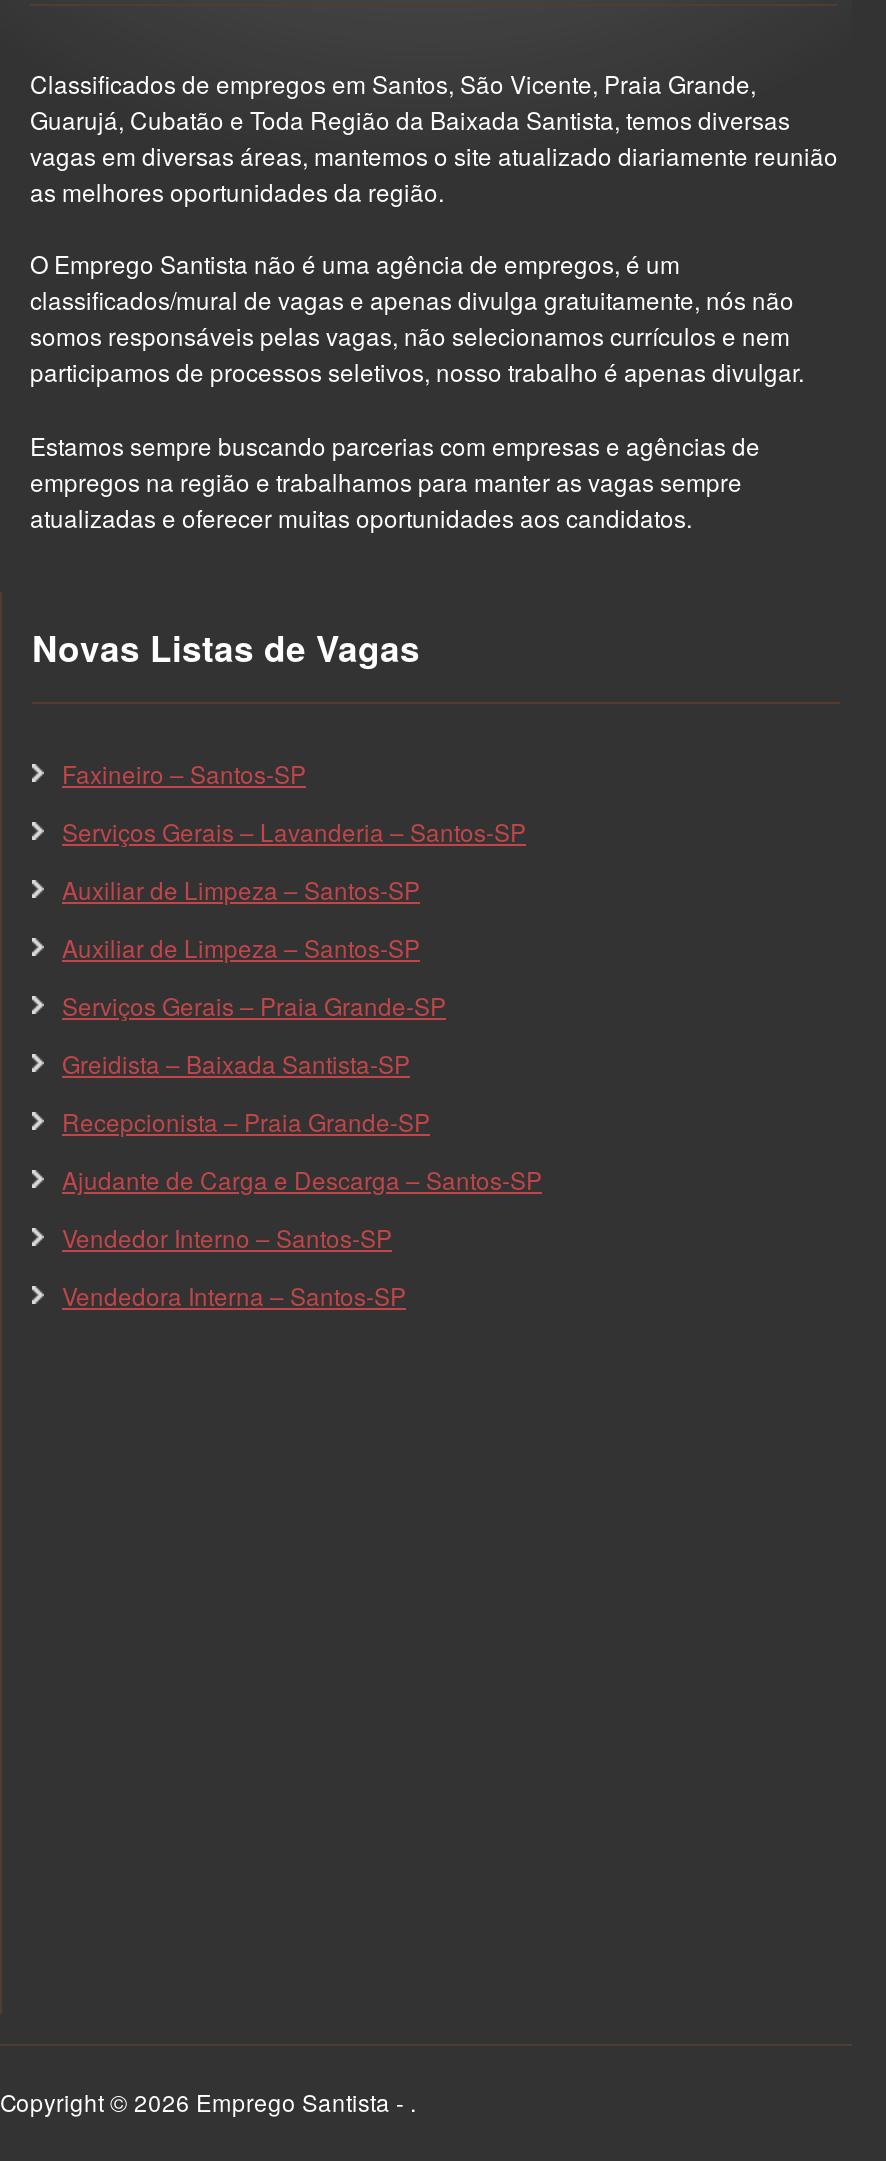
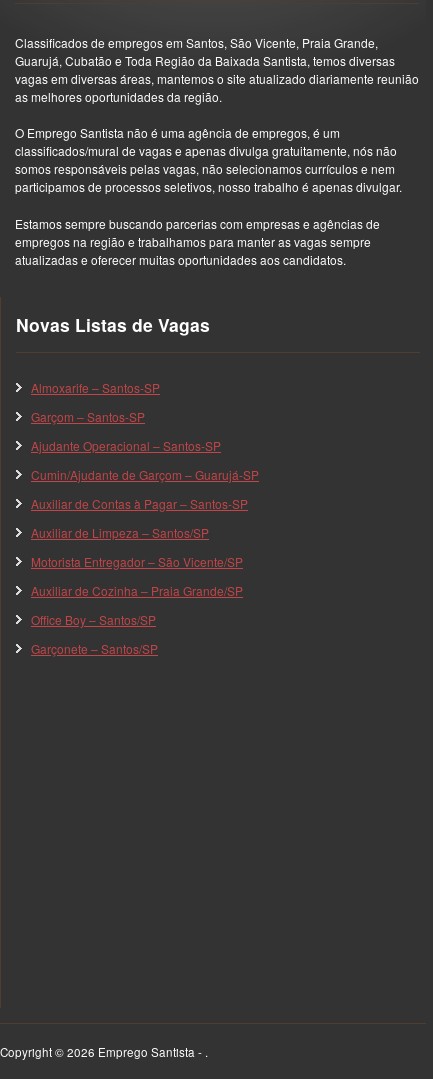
- Faxineiro – Santos-SP
+ Almoxarife – Santos-SP

- Serviços Gerais – Lavanderia – Santos-SP
+ Garçom – Santos-SP

- Auxiliar de Limpeza – Santos-SP
+ Ajudante Operacional – Santos-SP

- Auxiliar de Limpeza – Santos-SP
+ Cumin/Ajudante de Garçom – Guarujá-SP

- Serviços Gerais – Praia Grande-SP
+ Auxiliar de Contas à Pagar – Santos-SP

- Greidista – Baixada Santista-SP
+ Auxiliar de Limpeza – Santos/SP

- Recepcionista – Praia Grande-SP
+ Motorista Entregador – São Vicente/SP

- Ajudante de Carga e Descarga – Santos-SP
+ Auxiliar de Cozinha – Praia Grande/SP

- Vendedor Interno – Santos-SP
+ Office Boy – Santos/SP

- Vendedora Interna – Santos-SP
+ Garçonete – Santos/SP
